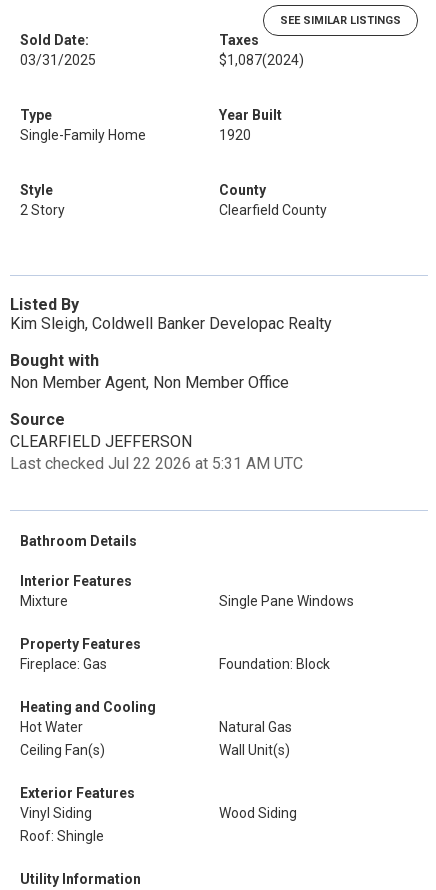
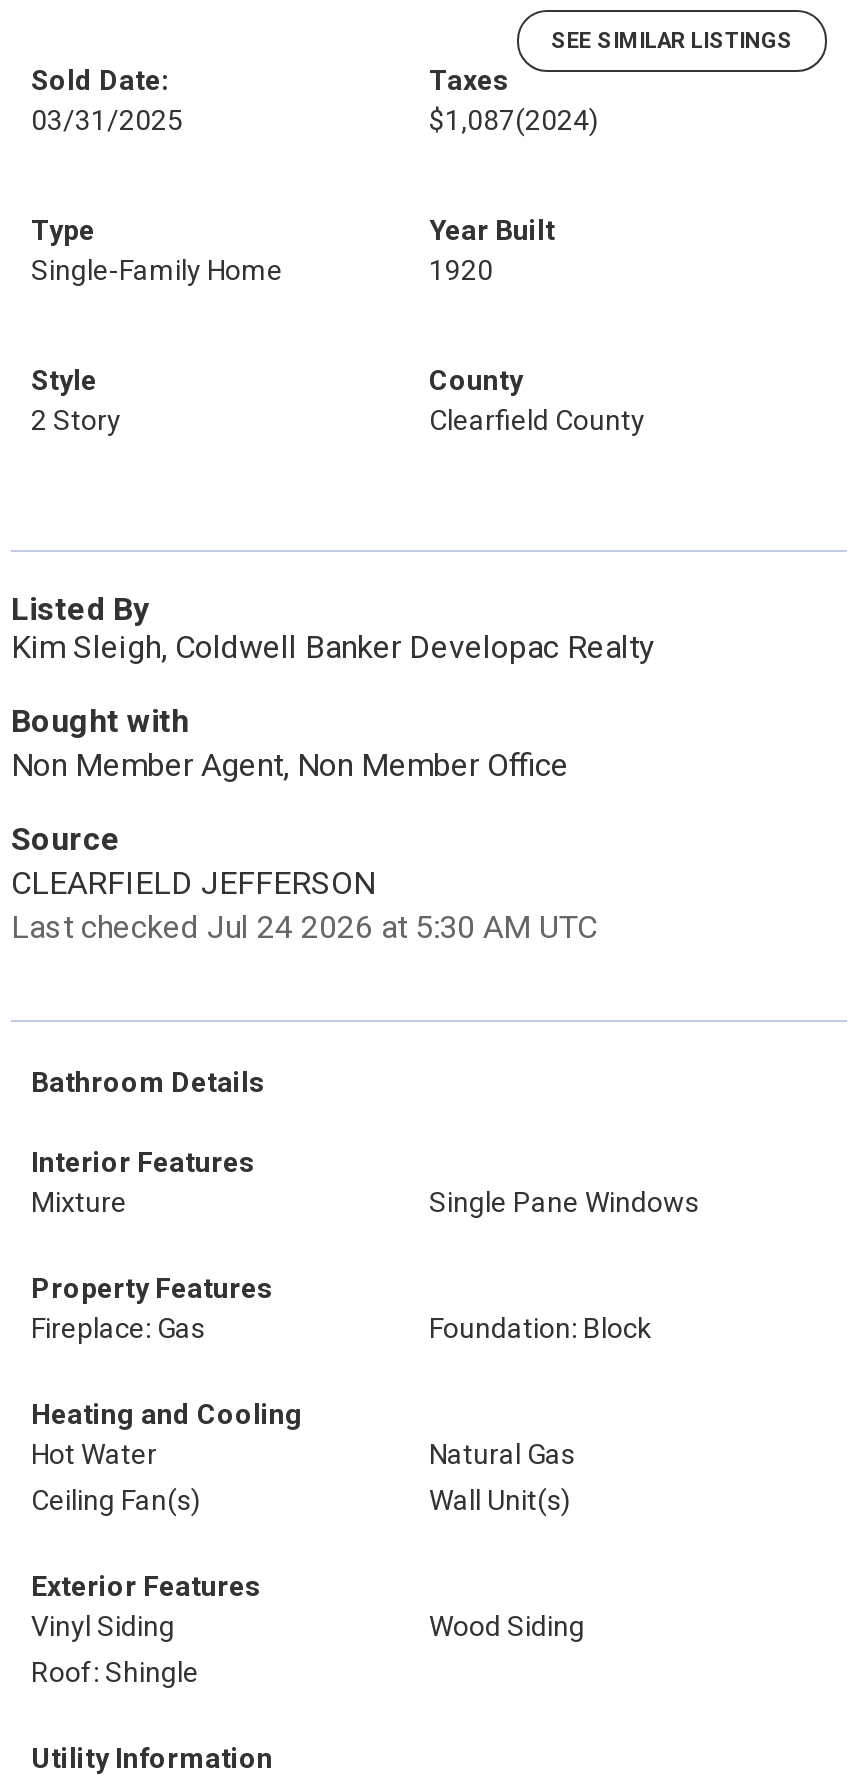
- Last checked Jul 22 2026 at 5:31 AM UTC
+ Last checked Jul 24 2026 at 5:30 AM UTC
